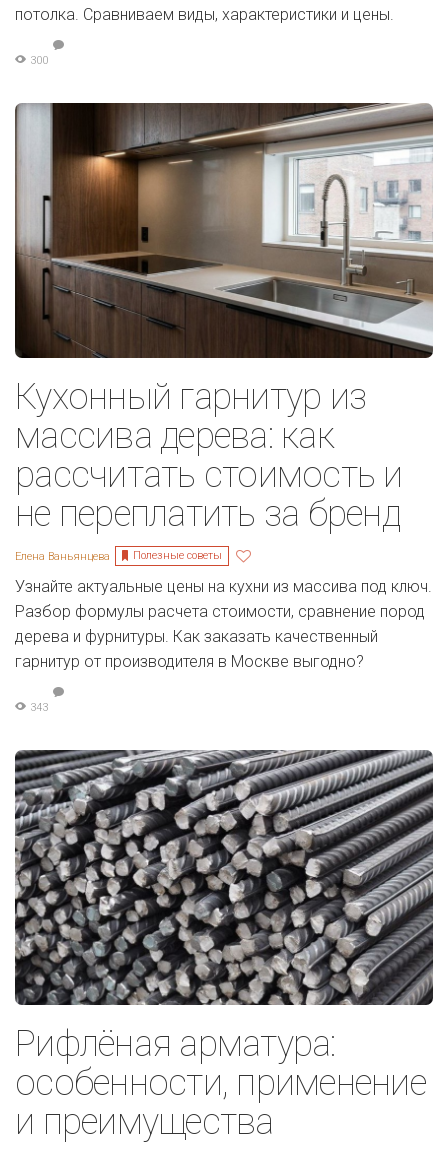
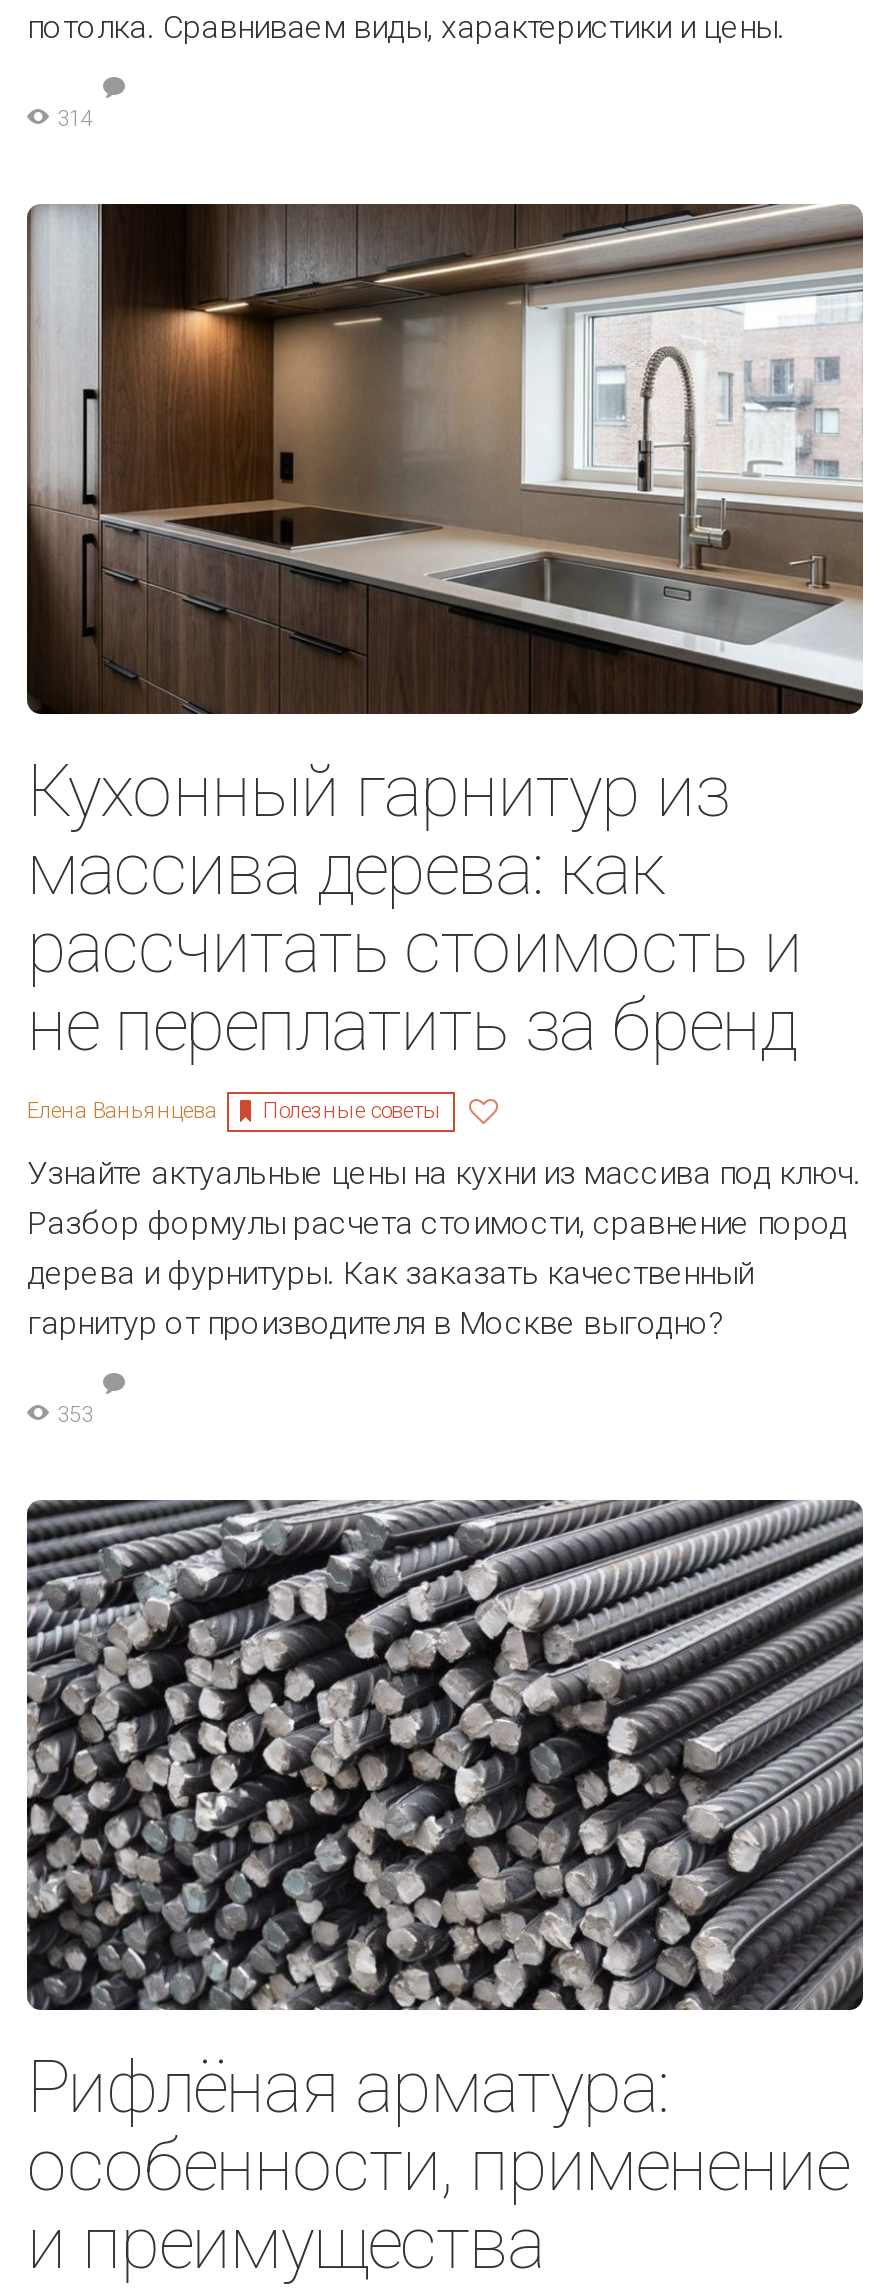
- 300
+ 314

- 343
+ 353
